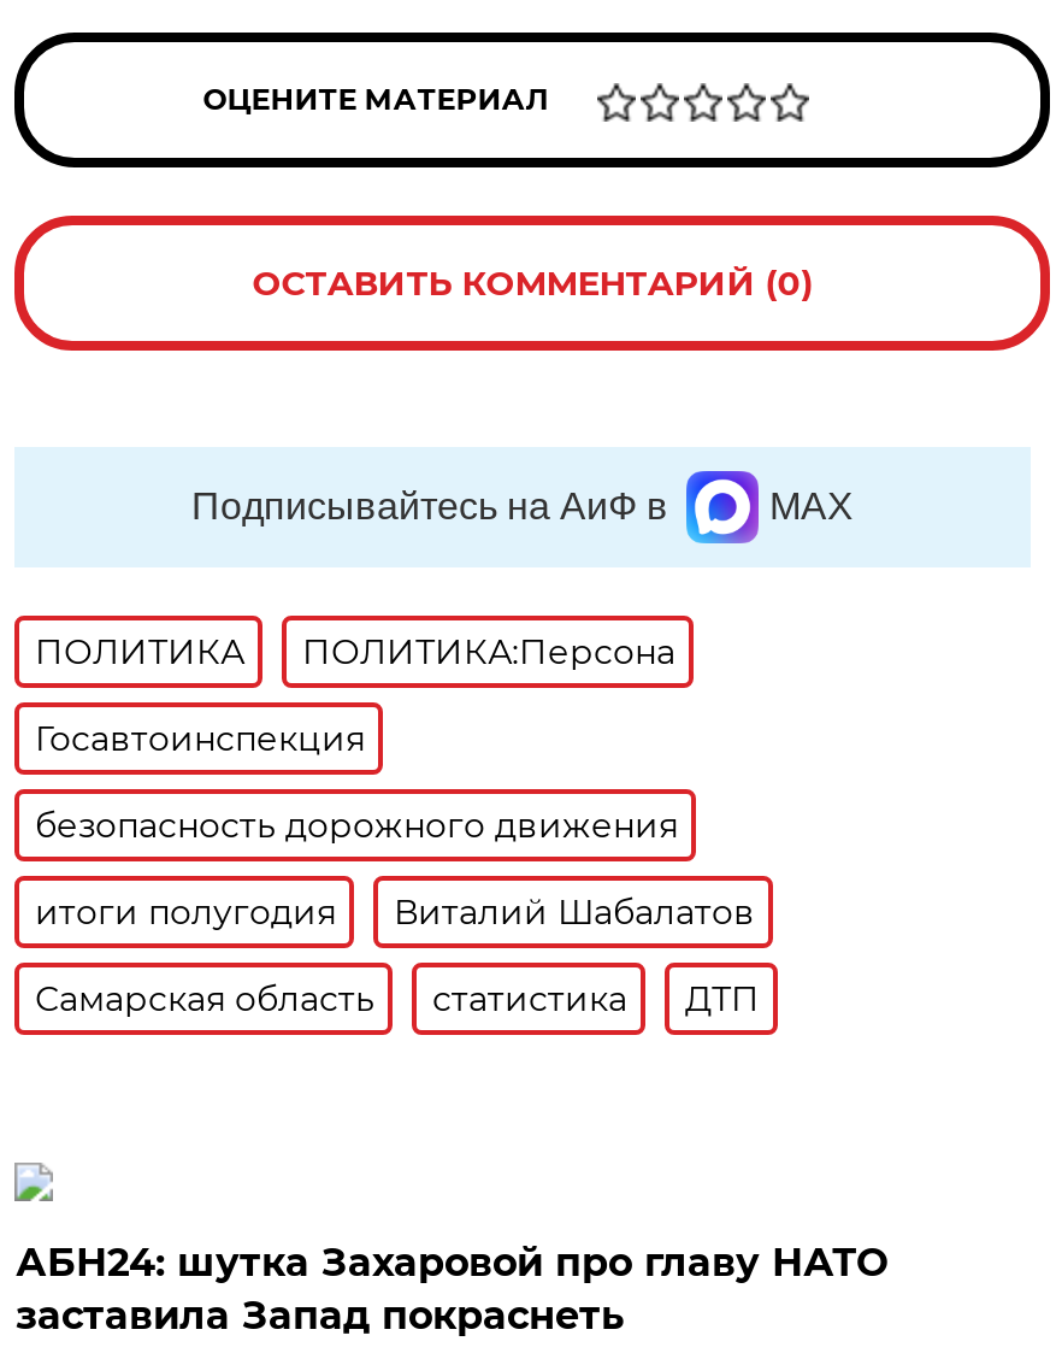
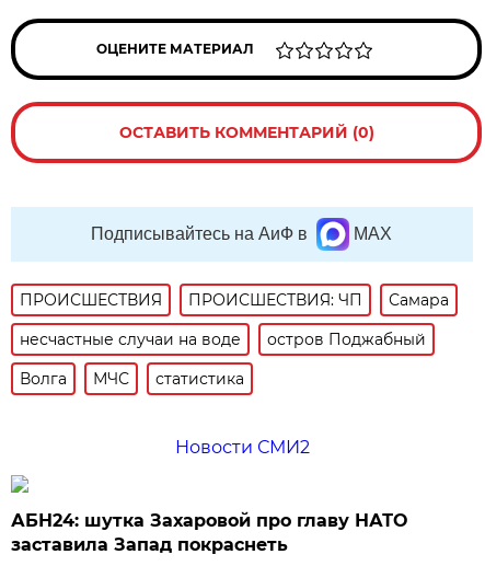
- ПОЛИТИКА
- ПОЛИТИКА:Персона
- Госавтоинспекция
- безопасность дорожного движения
- итоги полугодия
- Виталий Шабалатов
- Самарская область
+ ПРОИСШЕСТВИЯ
+ ПРОИСШЕСТВИЯ: ЧП
+ Самара
+ несчастные случаи на воде
+ остров Поджабный
+ Волга
+ МЧС

moved up: статистика

- ДТП
+ Новости СМИ2
